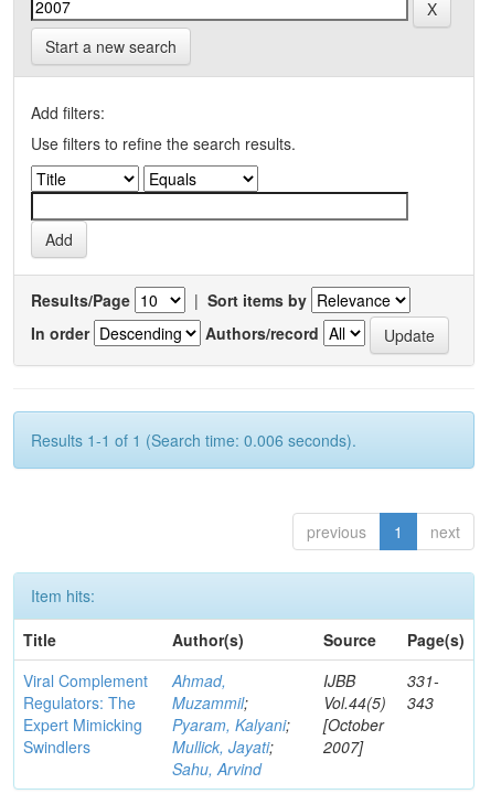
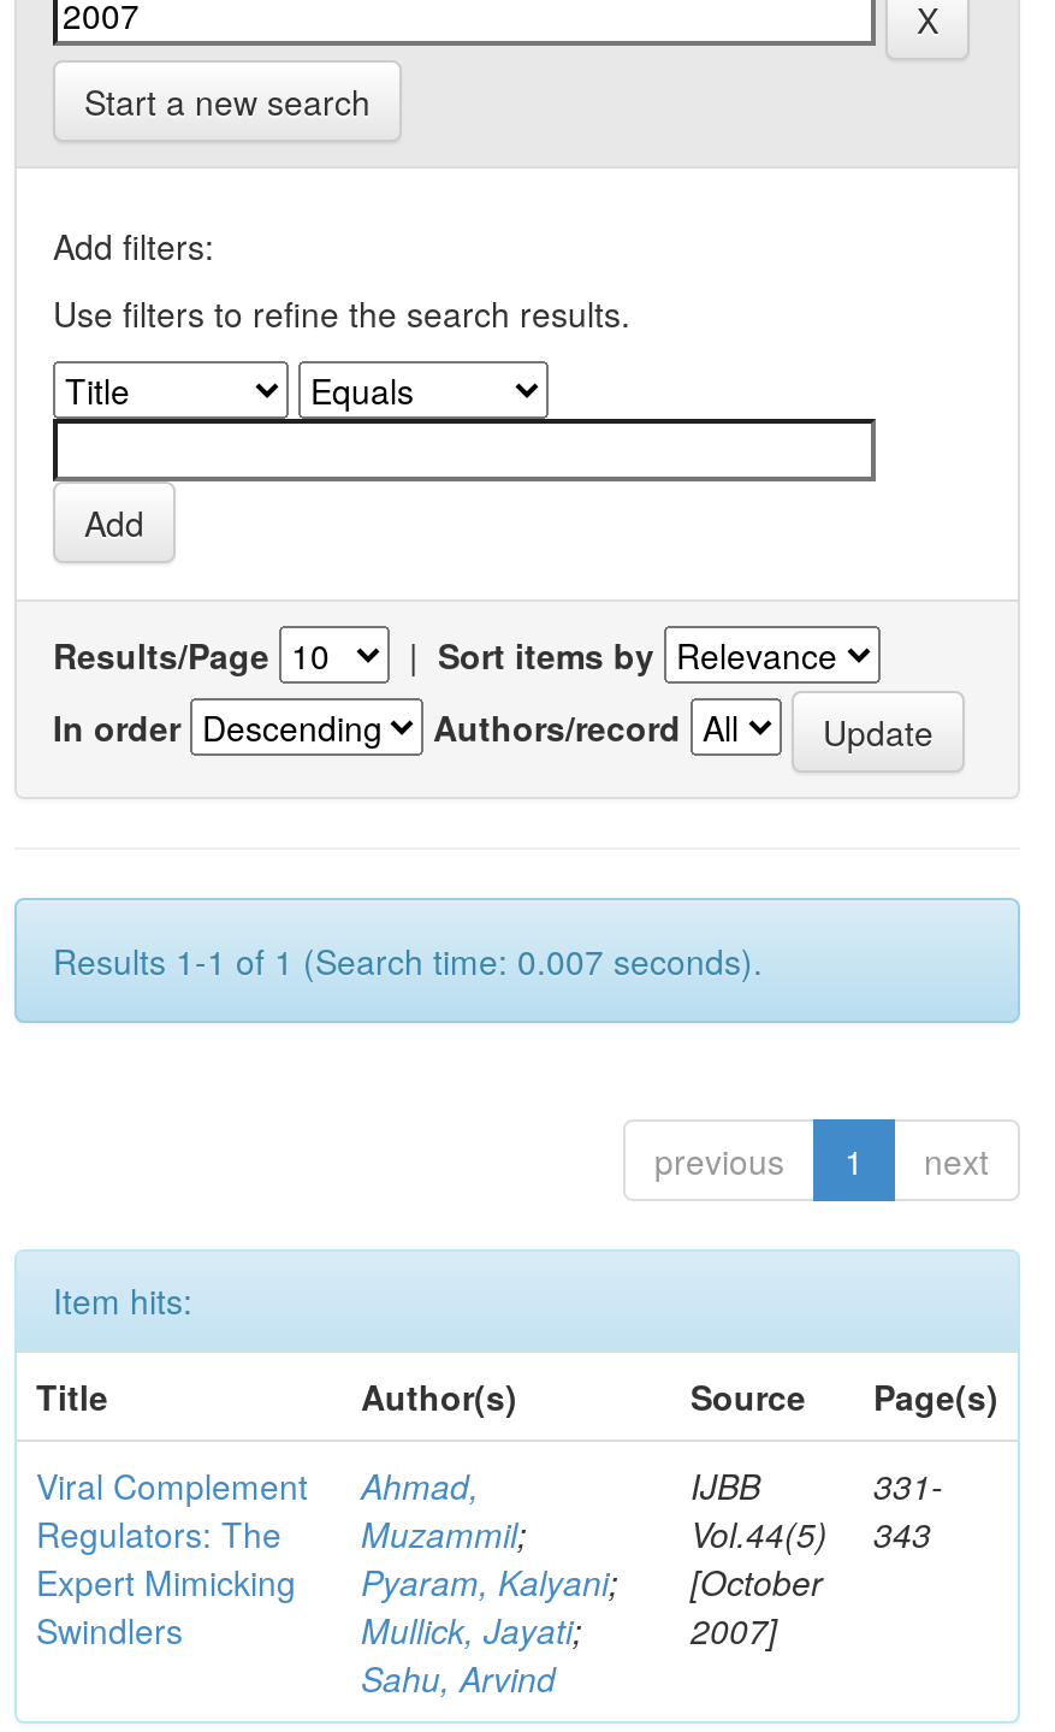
- Results 1-1 of 1 (Search time: 0.006 seconds).
+ Results 1-1 of 1 (Search time: 0.007 seconds).
